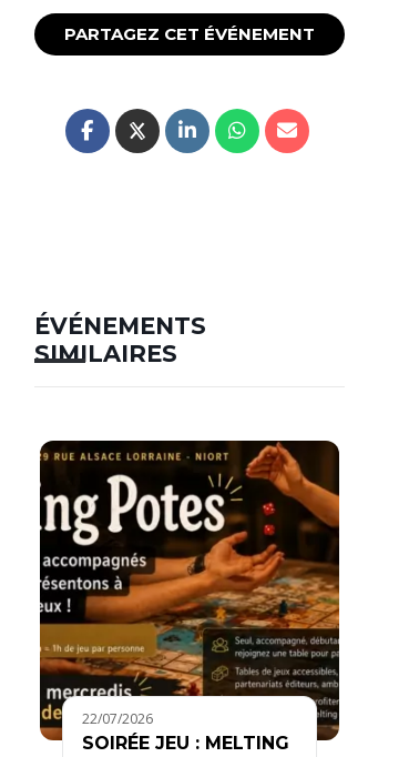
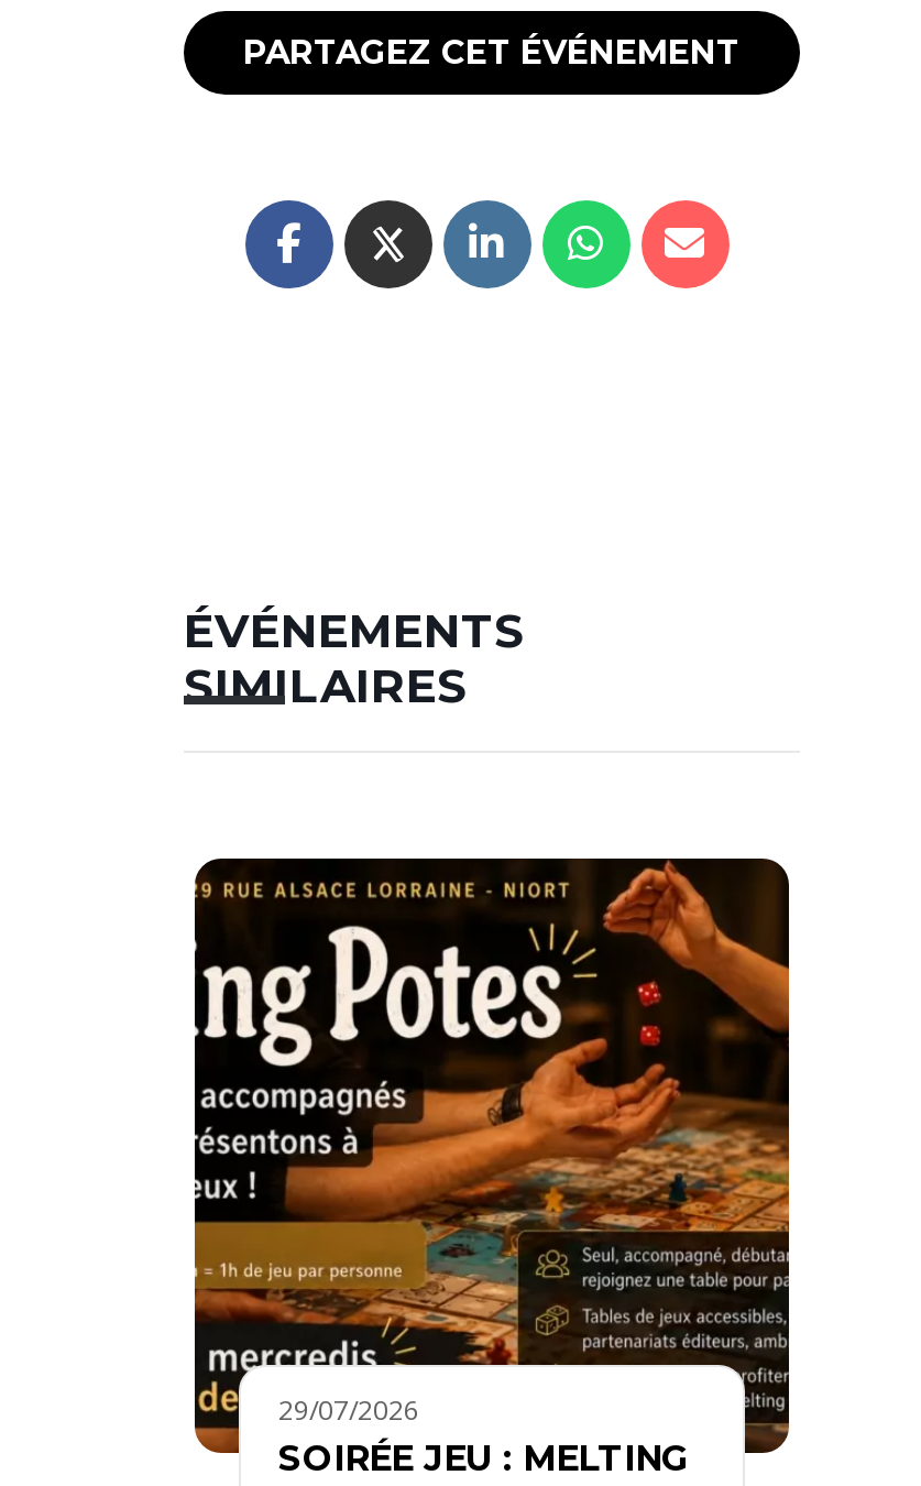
- 22/07/2026
+ 29/07/2026
